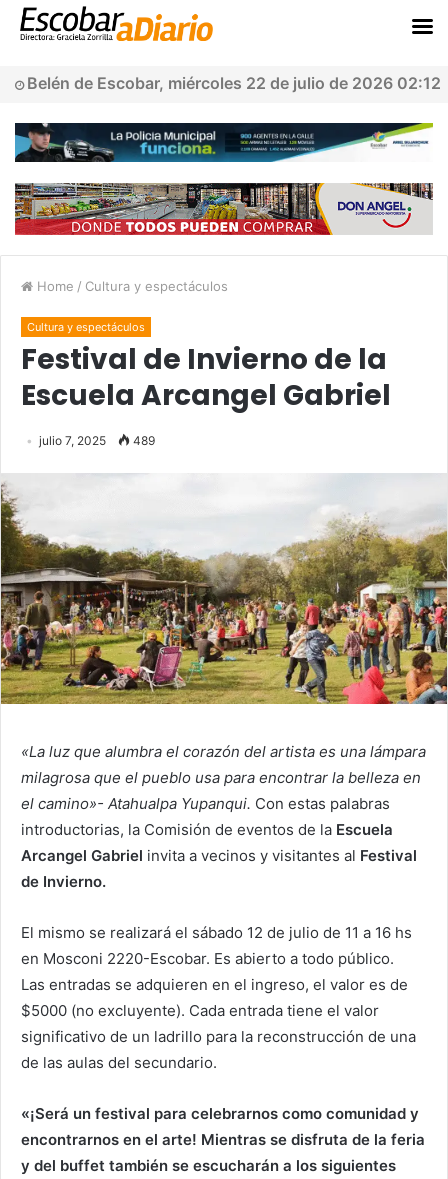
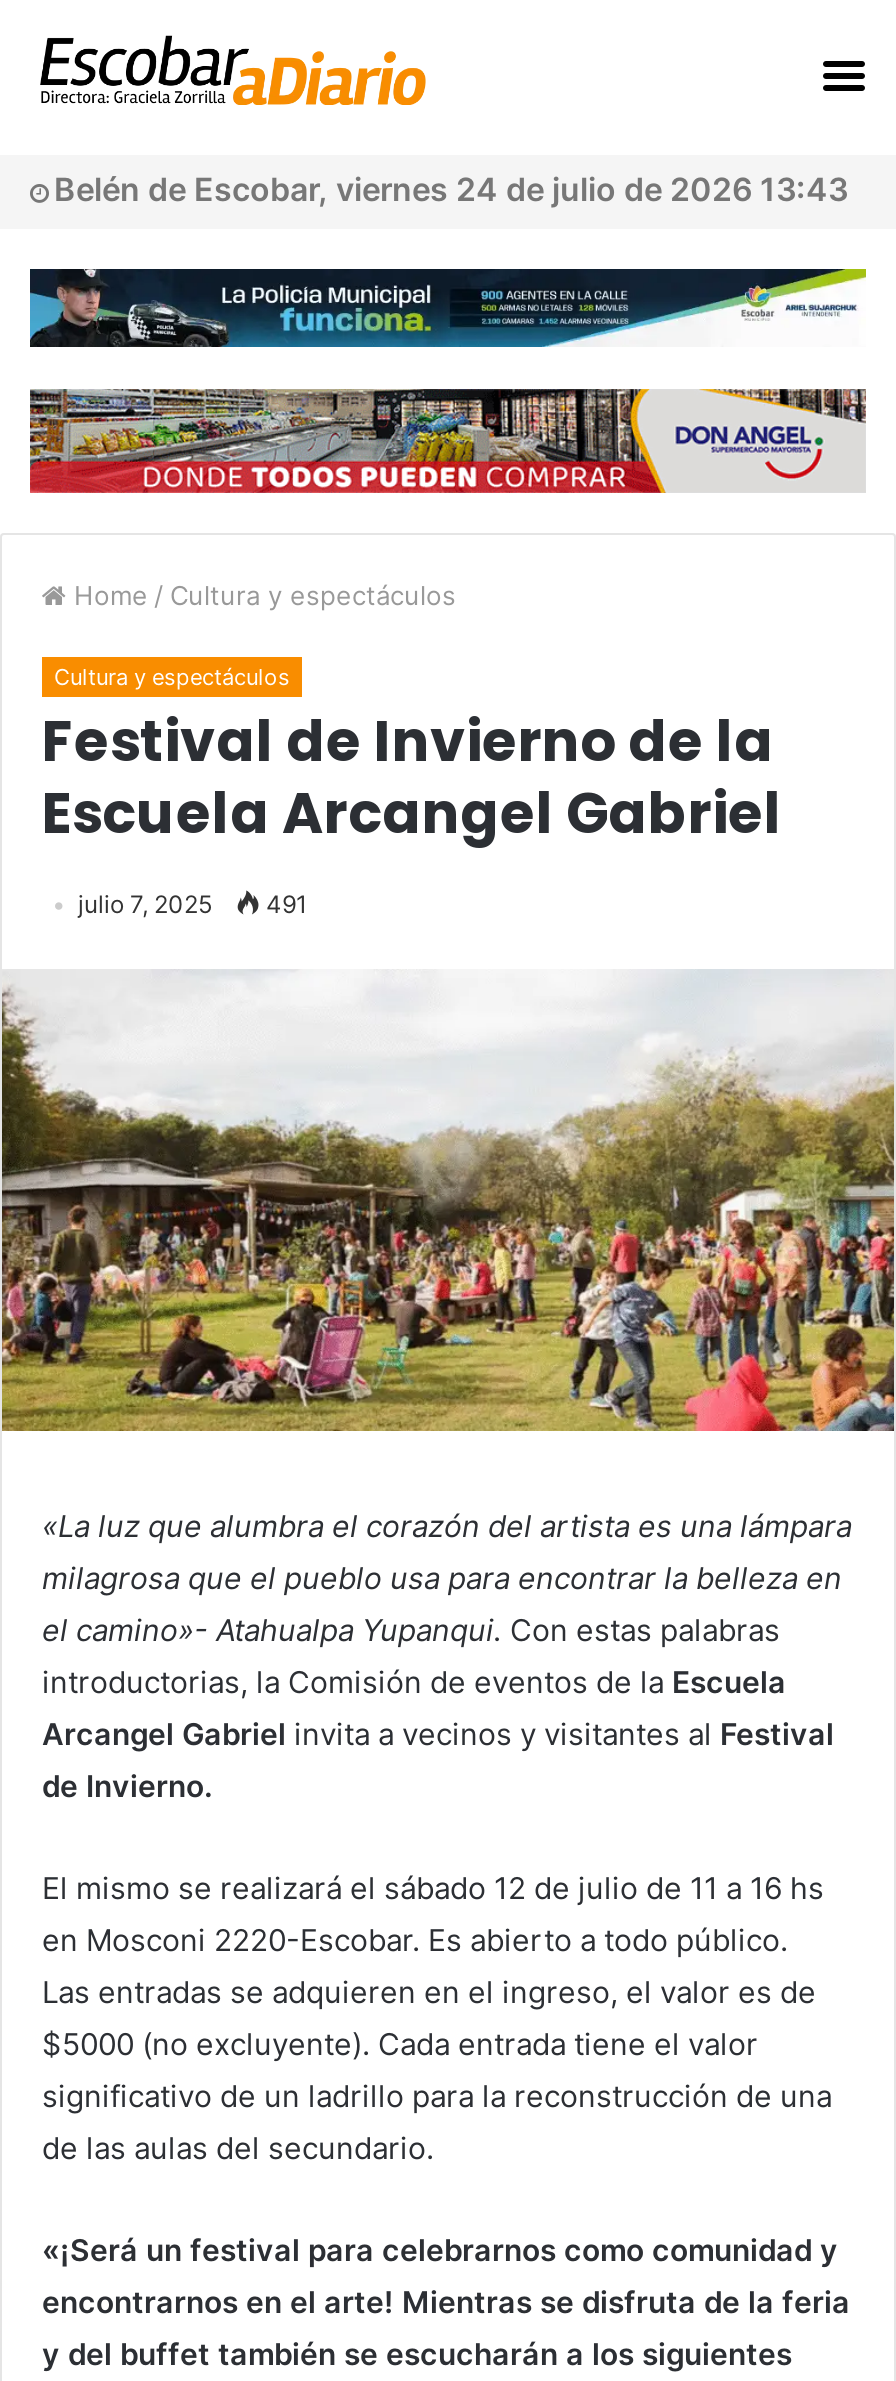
- Belén de Escobar, miércoles 22 de julio de 2026 02:12
+ Belén de Escobar, viernes 24 de julio de 2026 13:43

- julio 7, 2025 489
+ julio 7, 2025 491
